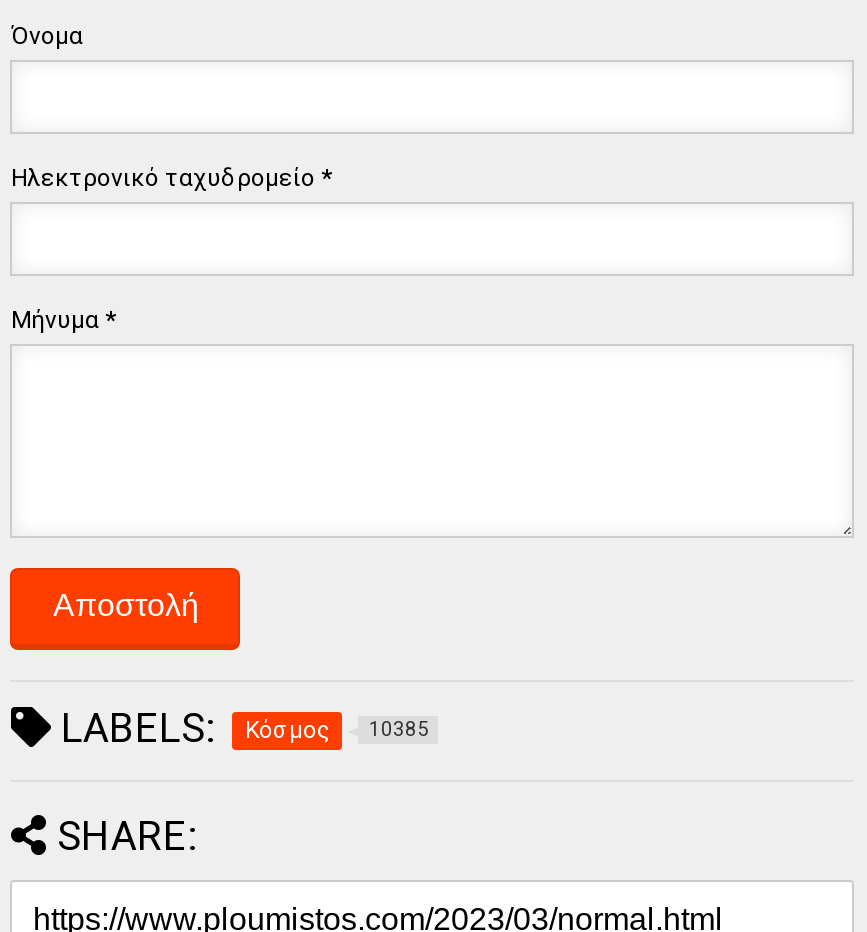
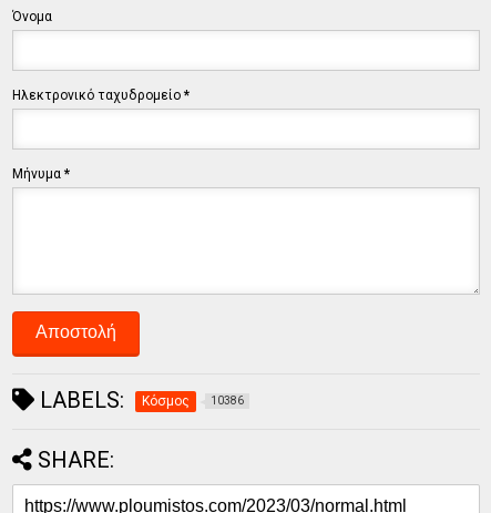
- LABELS: Κόσμος 10385
+ LABELS: Κόσμος 10386
